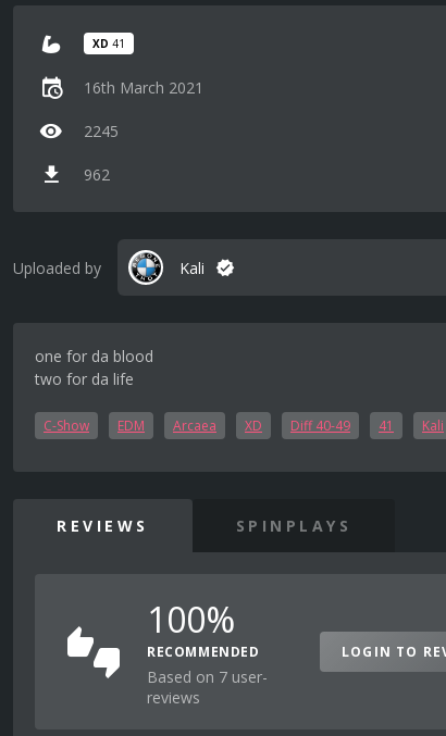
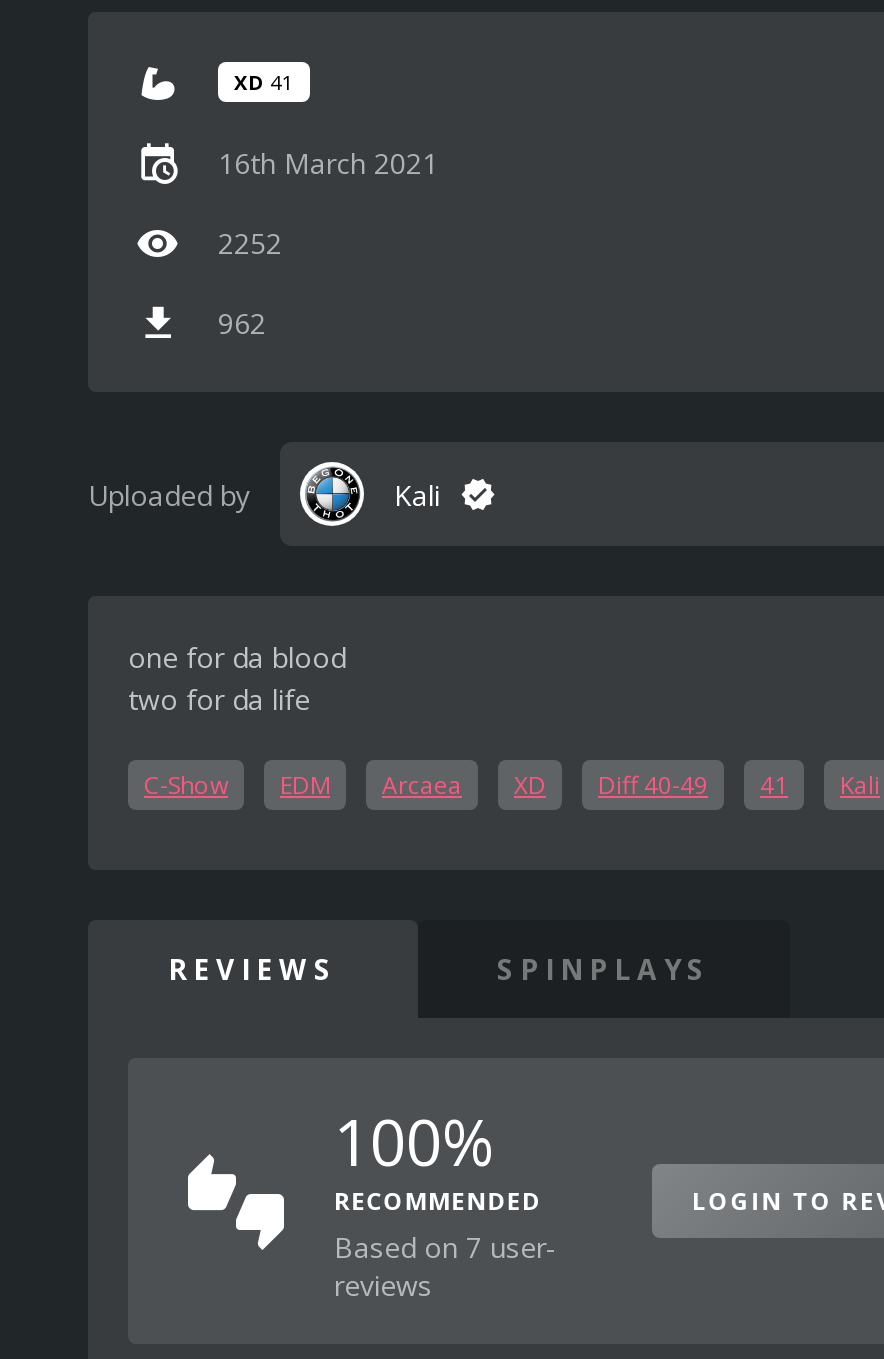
- 2245
+ 2252
